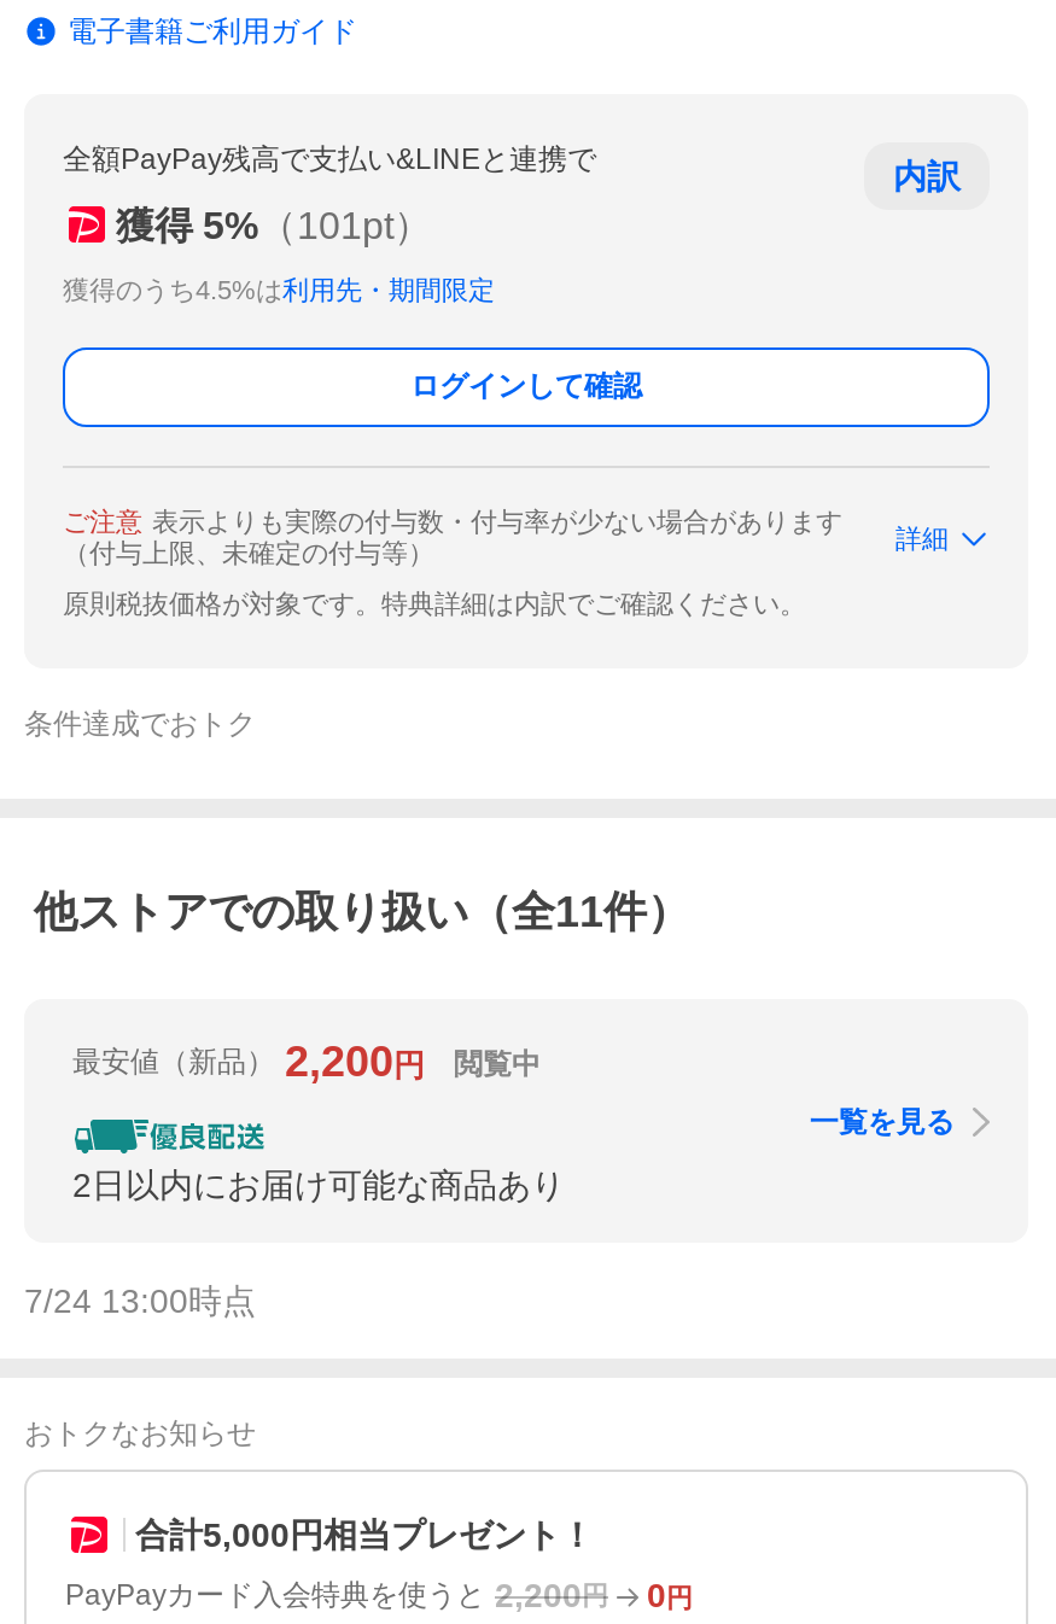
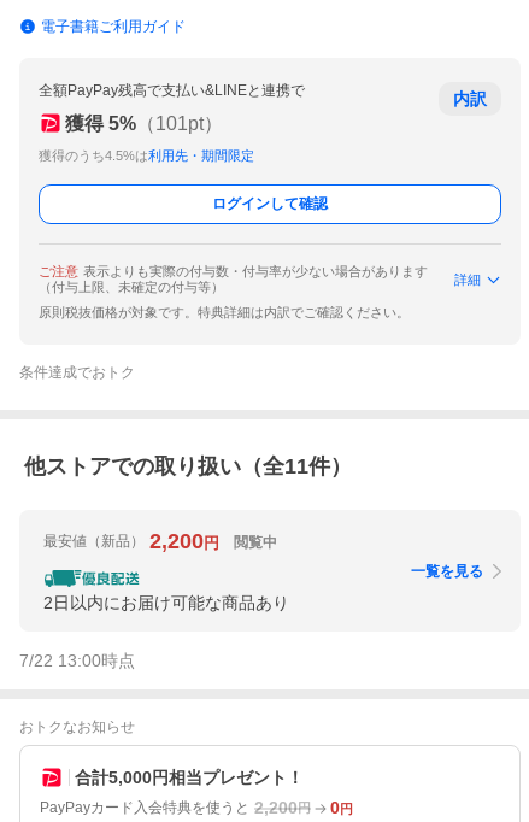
- 7/24 13:00時点
+ 7/22 13:00時点
